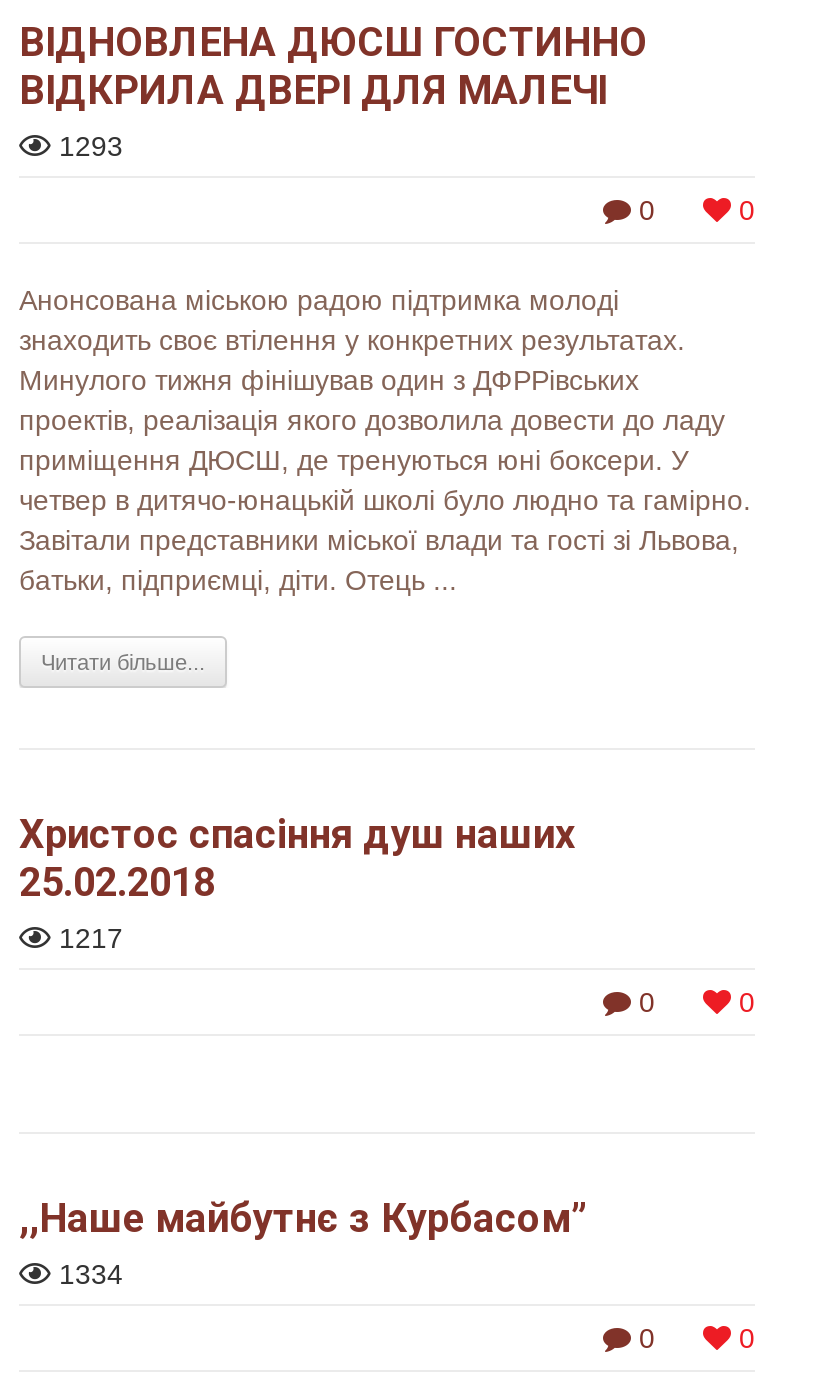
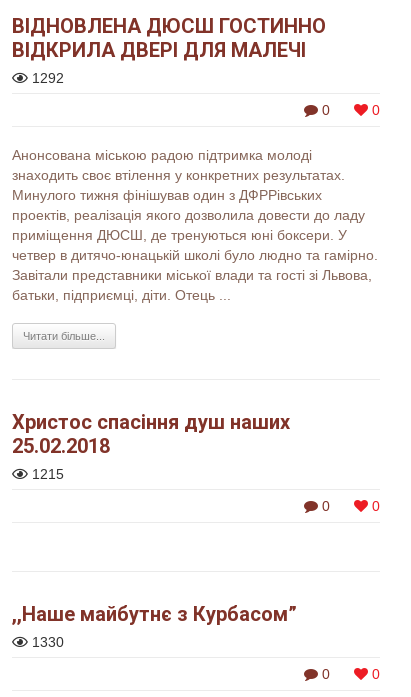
- 1293
+ 1292

- 1217
+ 1215

- 1334
+ 1330
